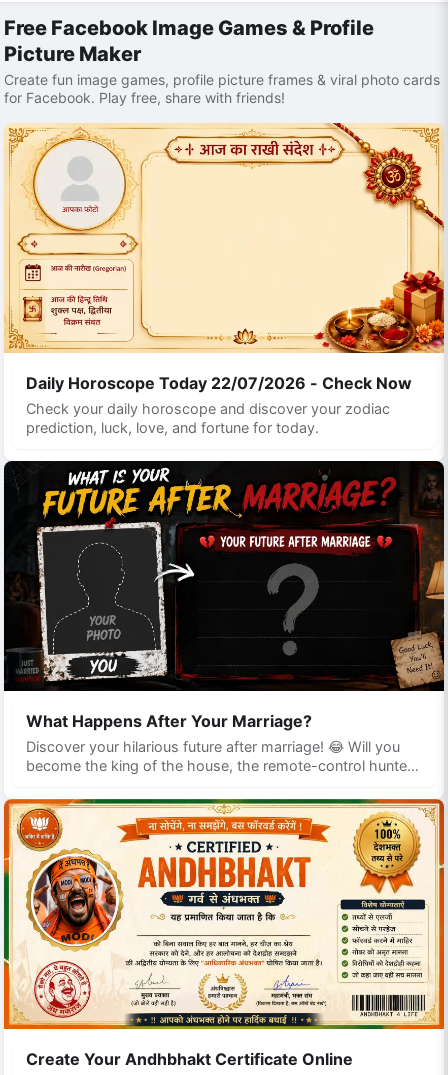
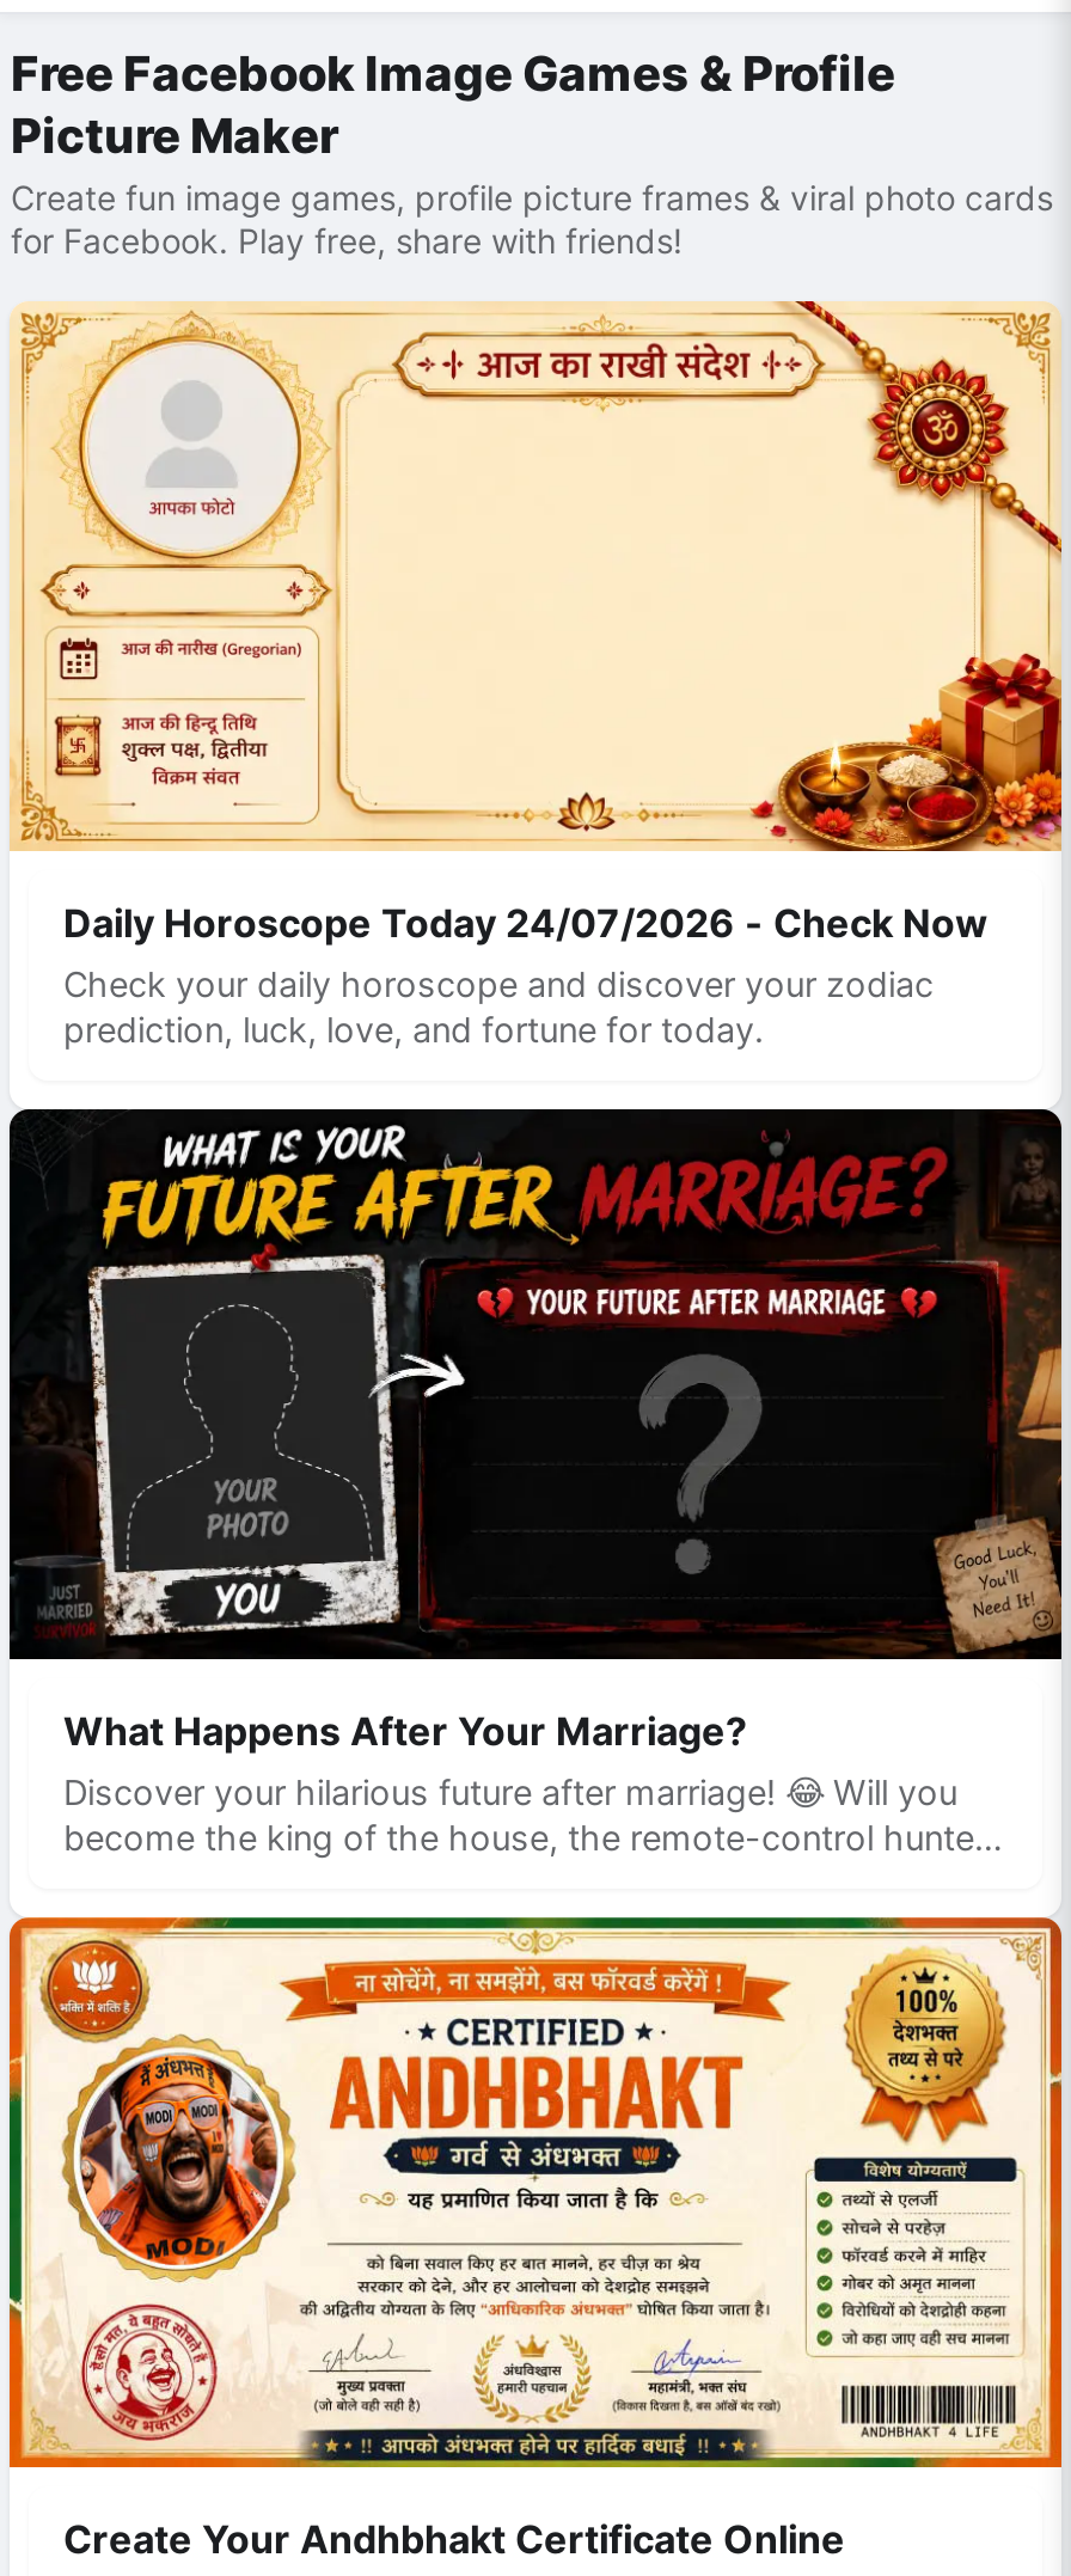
- Daily Horoscope Today 22/07/2026 - Check Now
+ Daily Horoscope Today 24/07/2026 - Check Now
